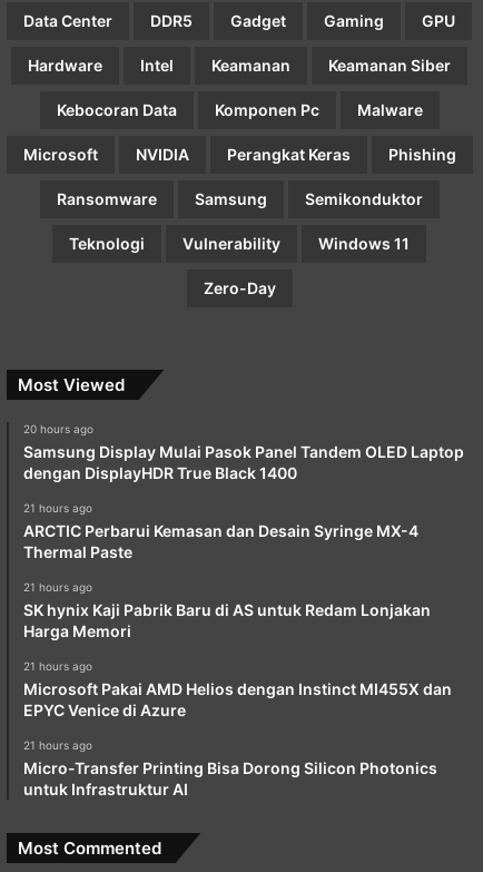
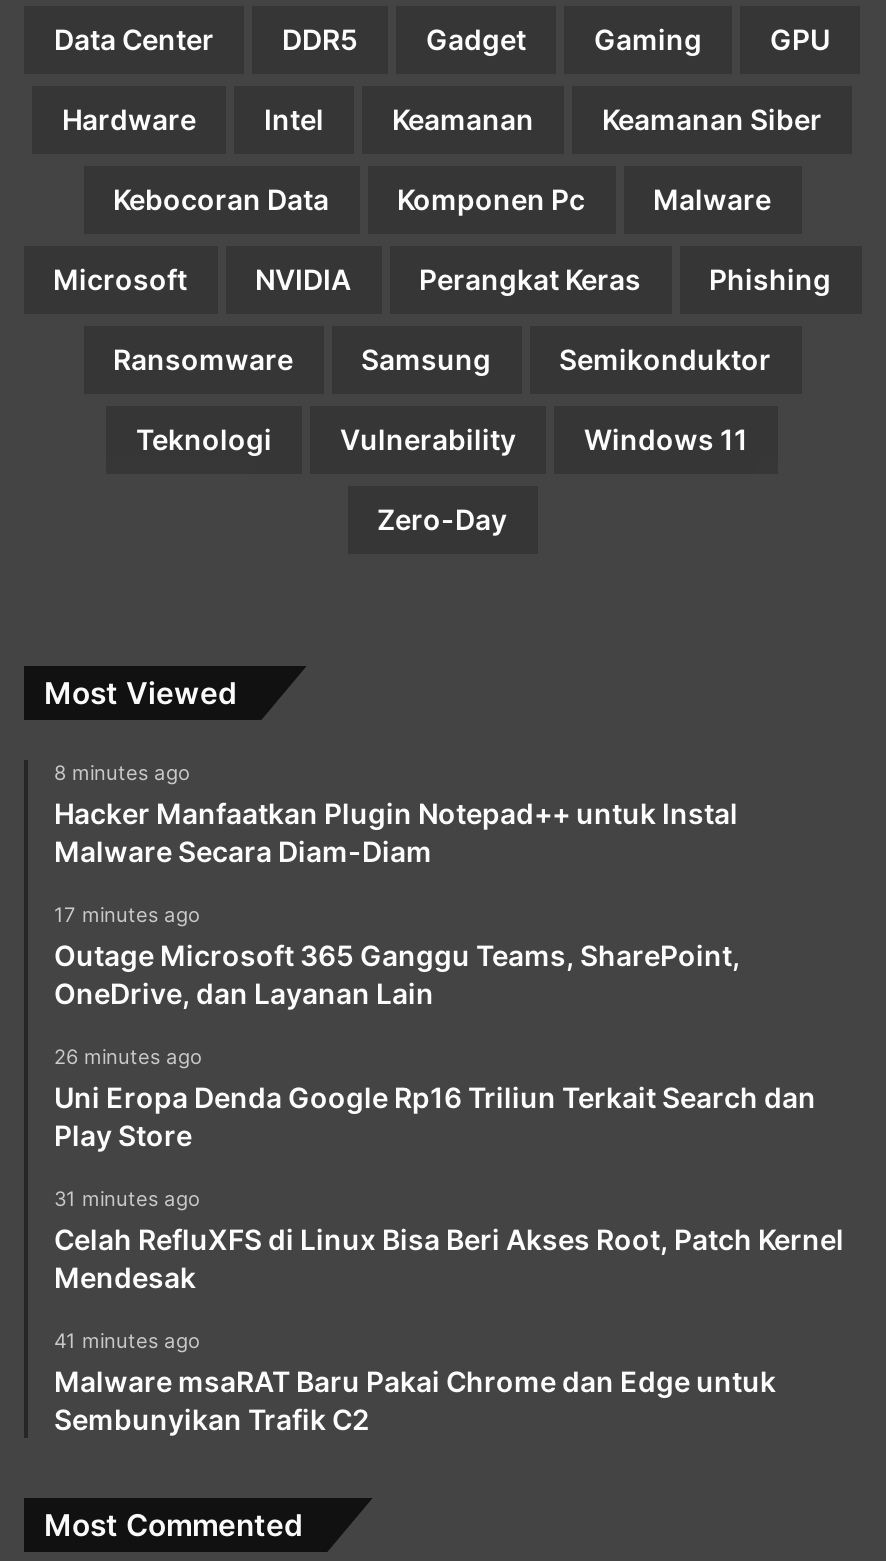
- 20 hours ago
- Samsung Display Mulai Pasok Panel Tandem OLED Laptop
- dengan DisplayHDR True Black 1400
+ 8 minutes ago
+ Hacker Manfaatkan Plugin Notepad++ untuk Instal
+ Malware Secara Diam-Diam

- 21 hours ago
- ARCTIC Perbarui Kemasan dan Desain Syringe MX-4
- Thermal Paste
+ 17 minutes ago
+ Outage Microsoft 365 Ganggu Teams, SharePoint,
+ OneDrive, dan Layanan Lain

- 21 hours ago
- SK hynix Kaji Pabrik Baru di AS untuk Redam Lonjakan
- Harga Memori
+ 26 minutes ago
+ Uni Eropa Denda Google Rp16 Triliun Terkait Search dan
+ Play Store

- 21 hours ago
- Microsoft Pakai AMD Helios dengan Instinct MI455X dan
- EPYC Venice di Azure
+ 31 minutes ago
+ Celah RefluXFS di Linux Bisa Beri Akses Root, Patch Kernel
+ Mendesak

- 21 hours ago
- Micro-Transfer Printing Bisa Dorong Silicon Photonics
- untuk Infrastruktur AI
+ 41 minutes ago
+ Malware msaRAT Baru Pakai Chrome dan Edge untuk
+ Sembunyikan Trafik C2
